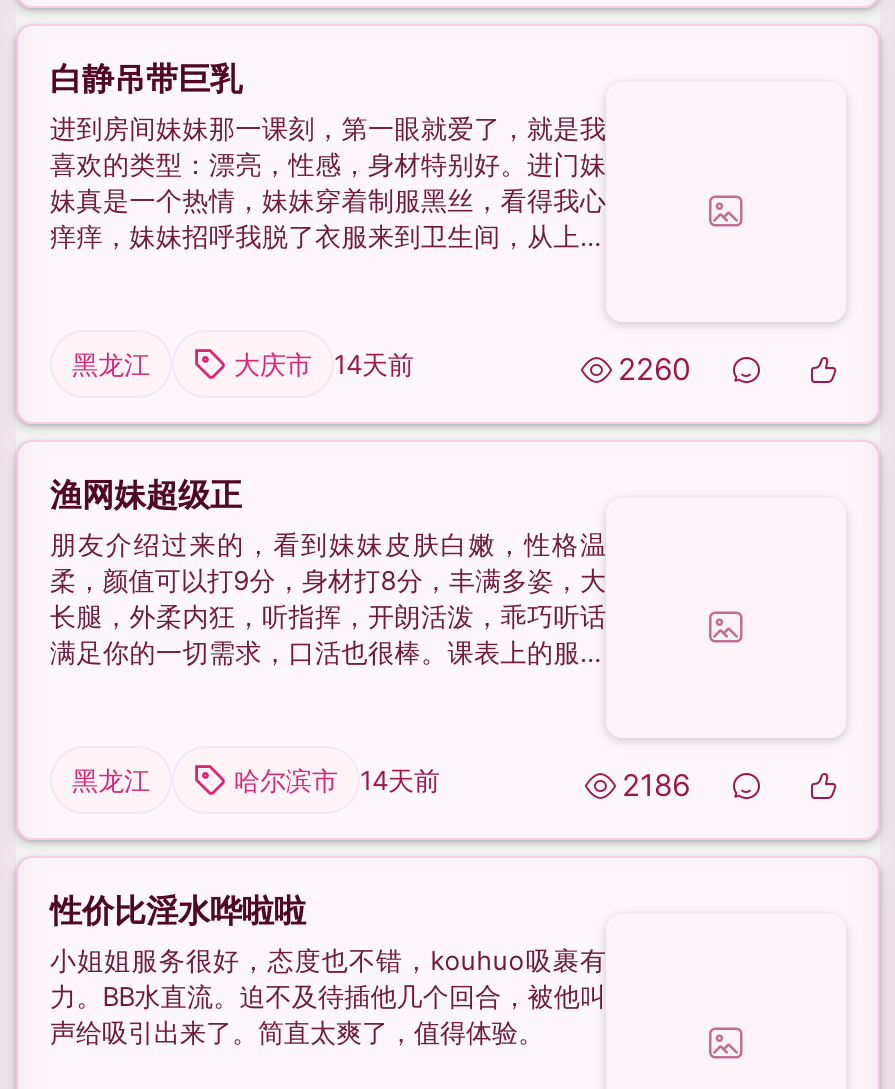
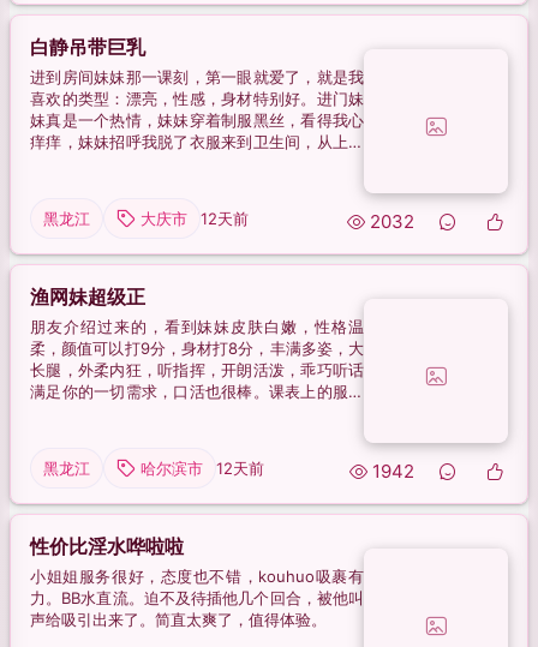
- 大庆市 14天前
+ 大庆市 12天前

- 2260
+ 2032

- 哈尔滨市 14天前
+ 哈尔滨市 12天前

- 2186
+ 1942
